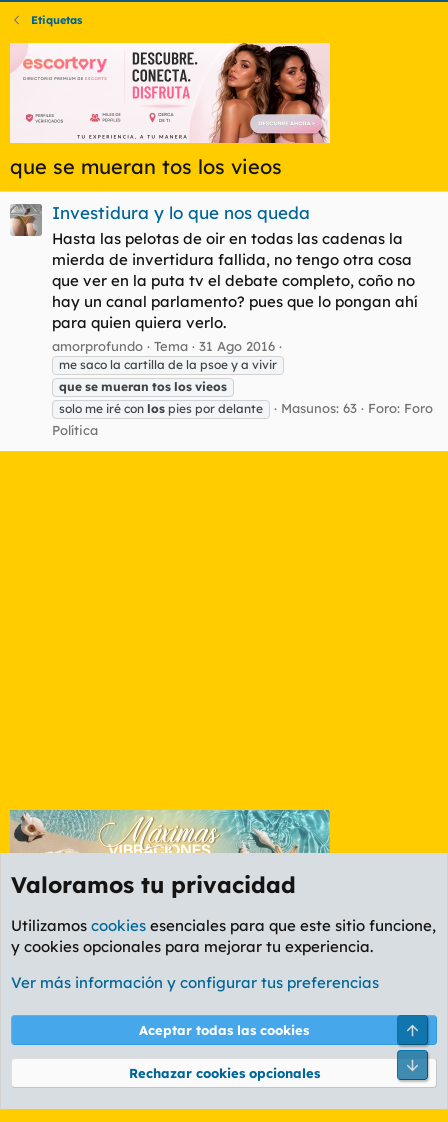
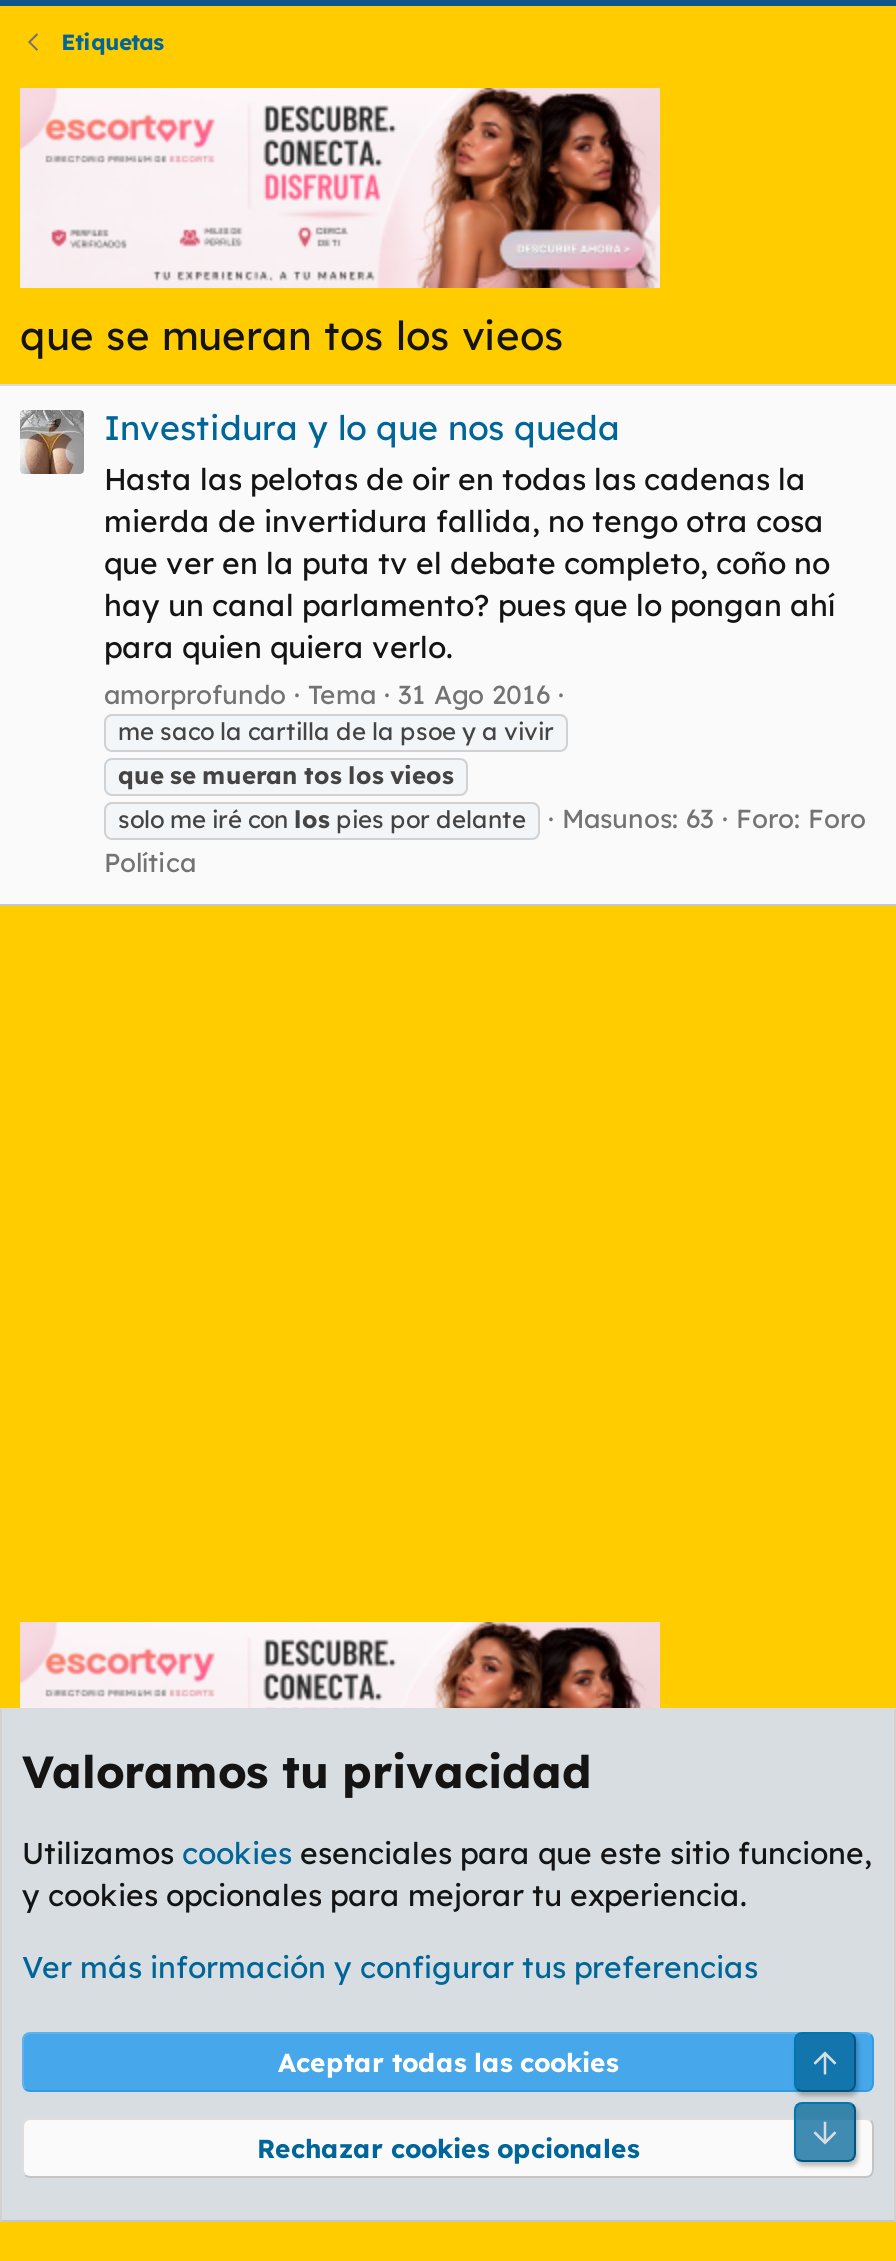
- [image]
+ [image]
